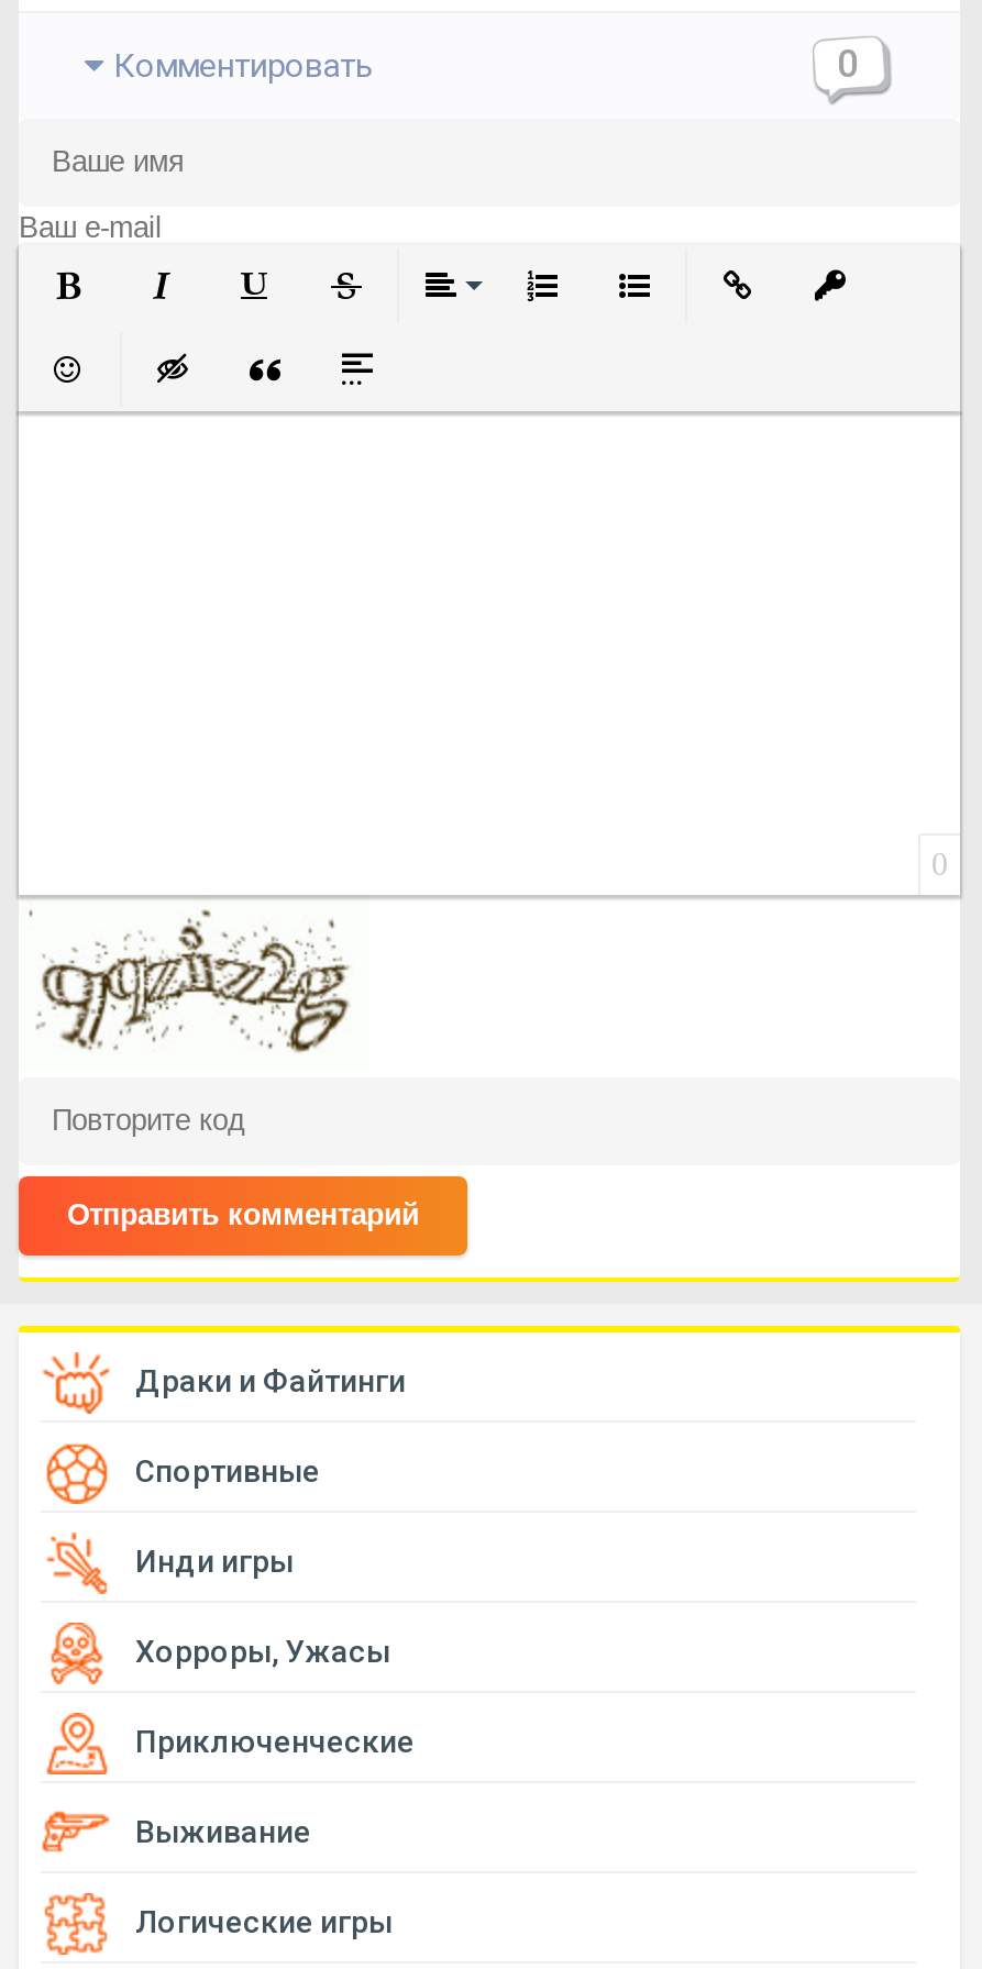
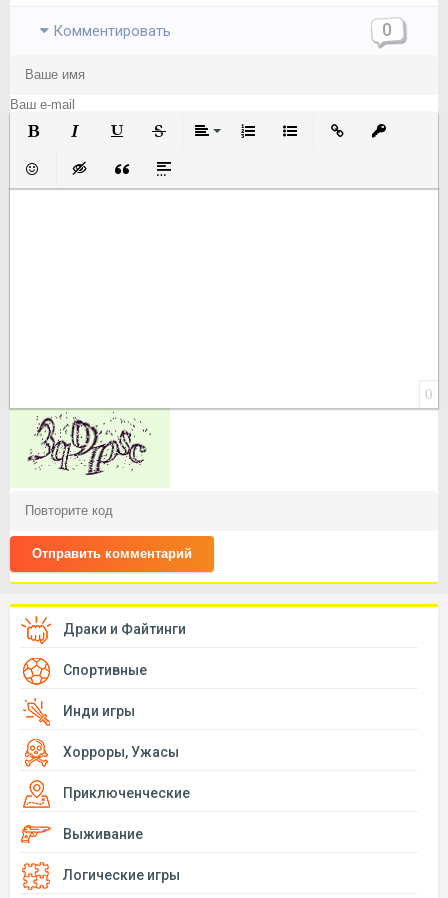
- [image]
+ [image]
